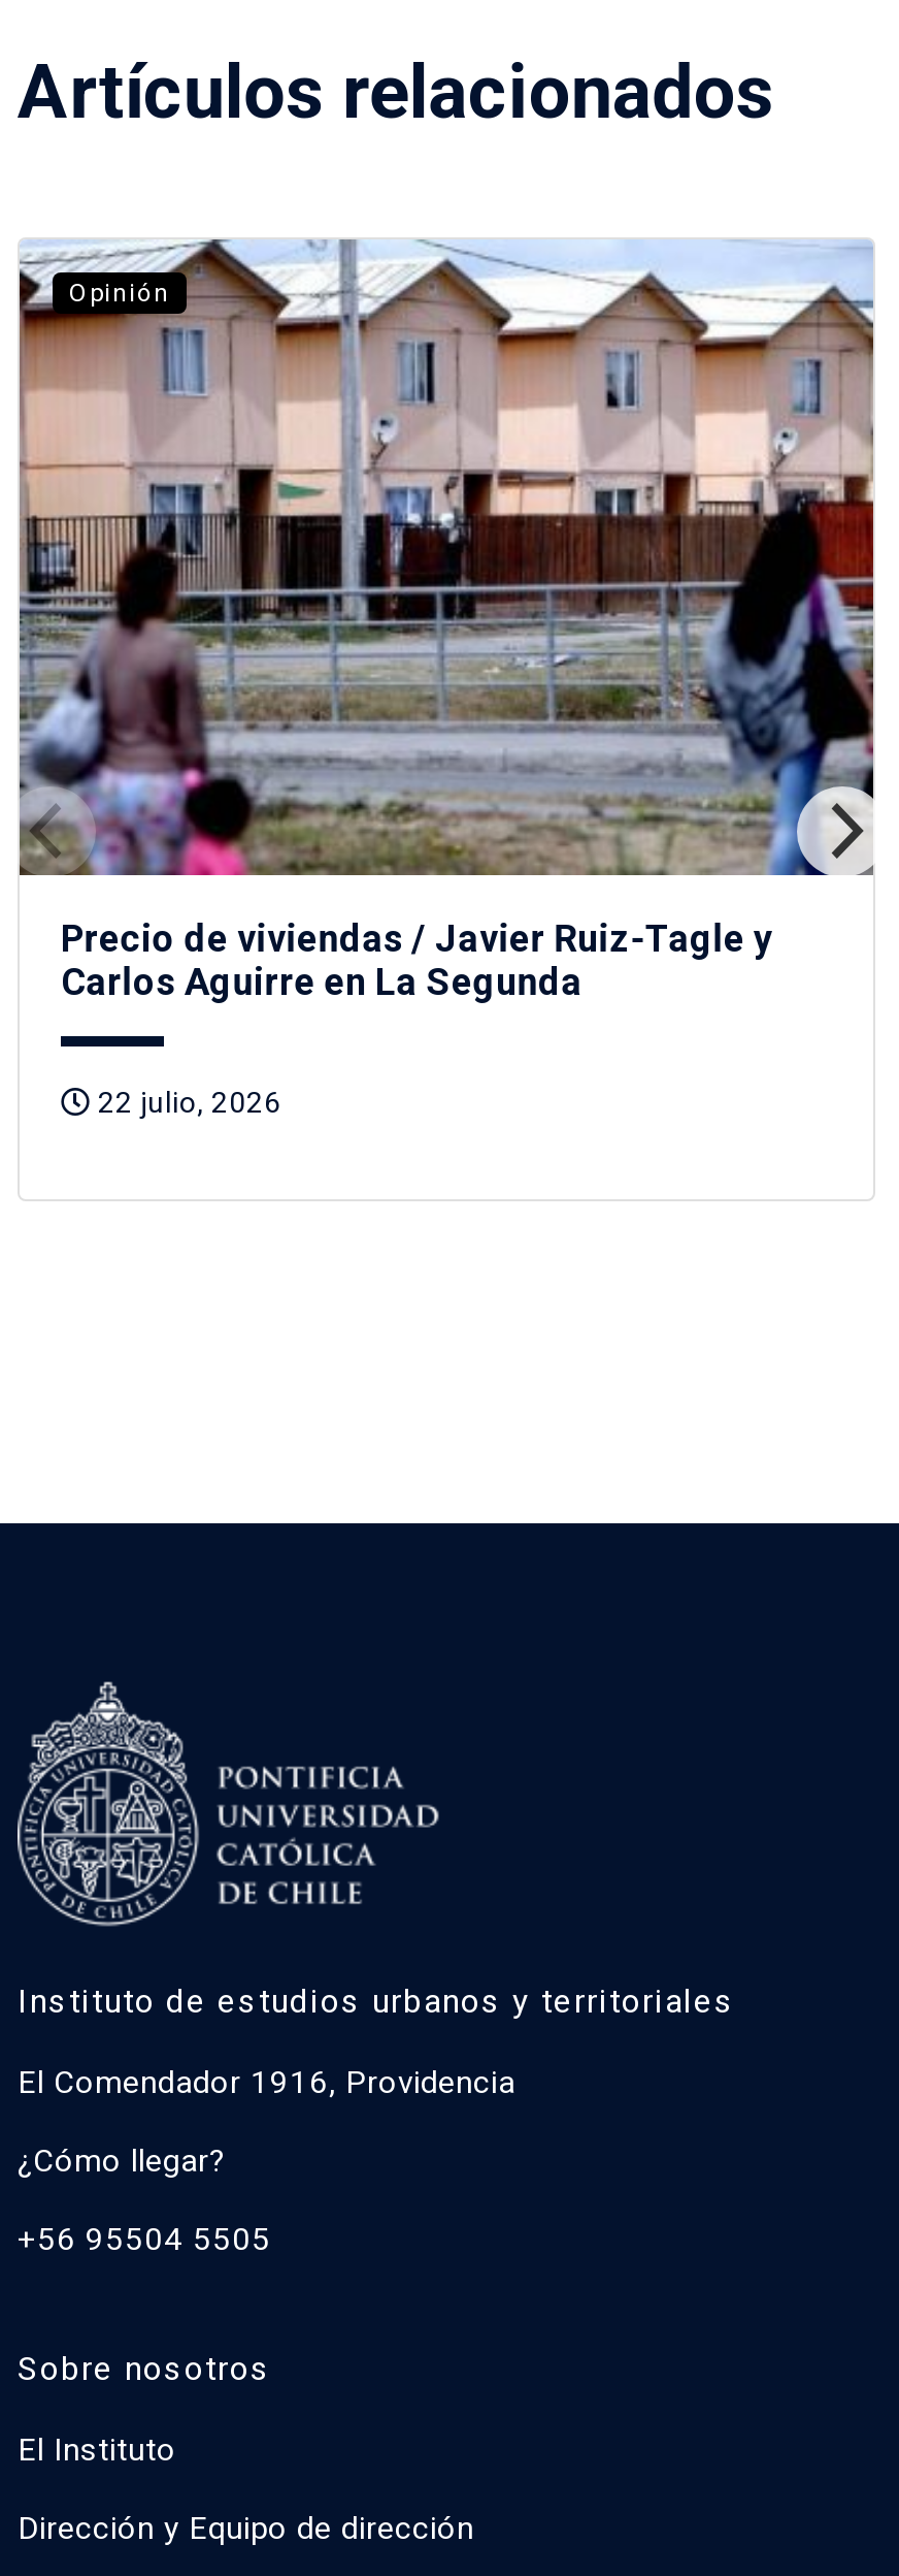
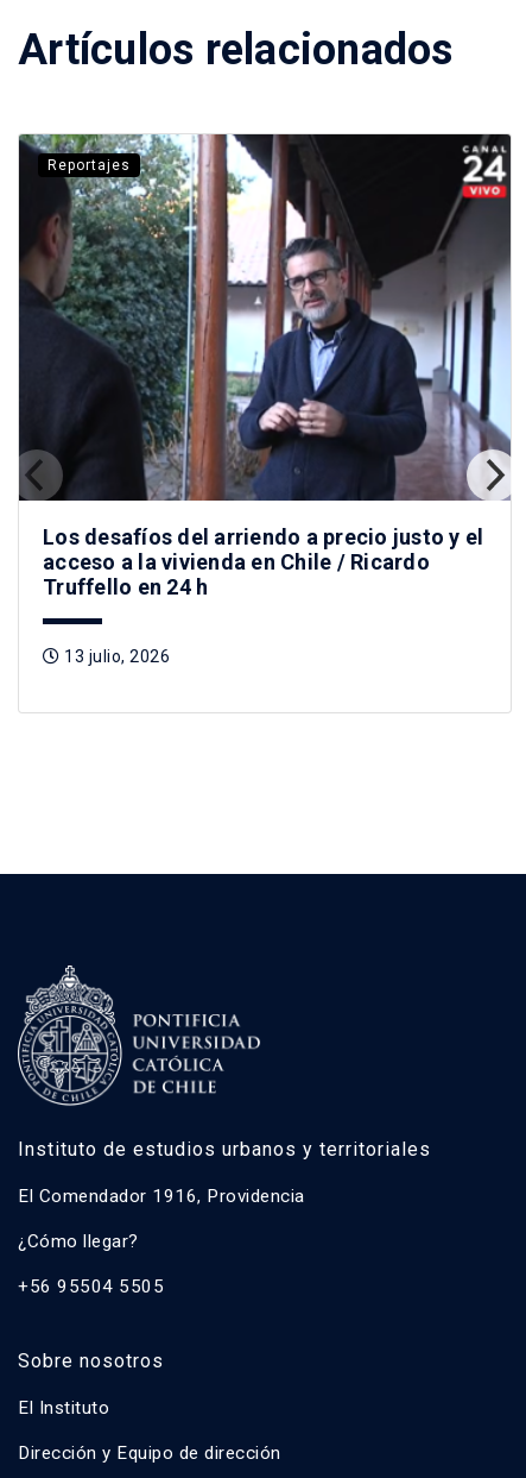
- [image]
- Opinión
+ [image]
+ Reportajes

- Precio de viviendas / Javier Ruiz-Tagle y
- Carlos Aguirre en La Segunda
+ Los desafíos del arriendo a precio justo y el
+ acceso a la vivienda en Chile / Ricardo
+ Truffello en 24 h

- 22 julio, 2026
+ 13 julio, 2026
